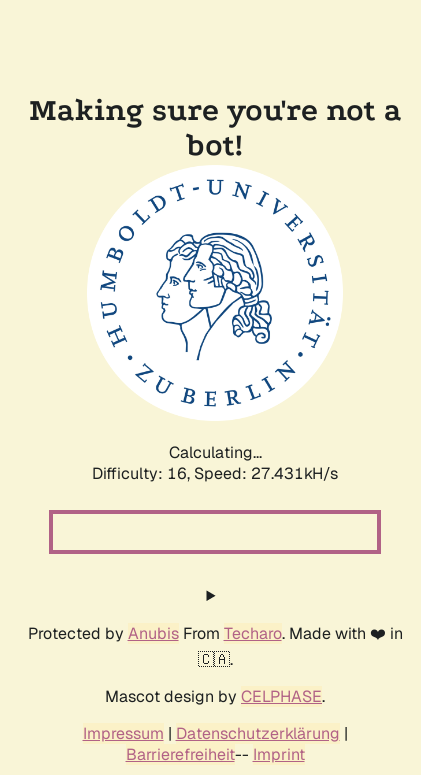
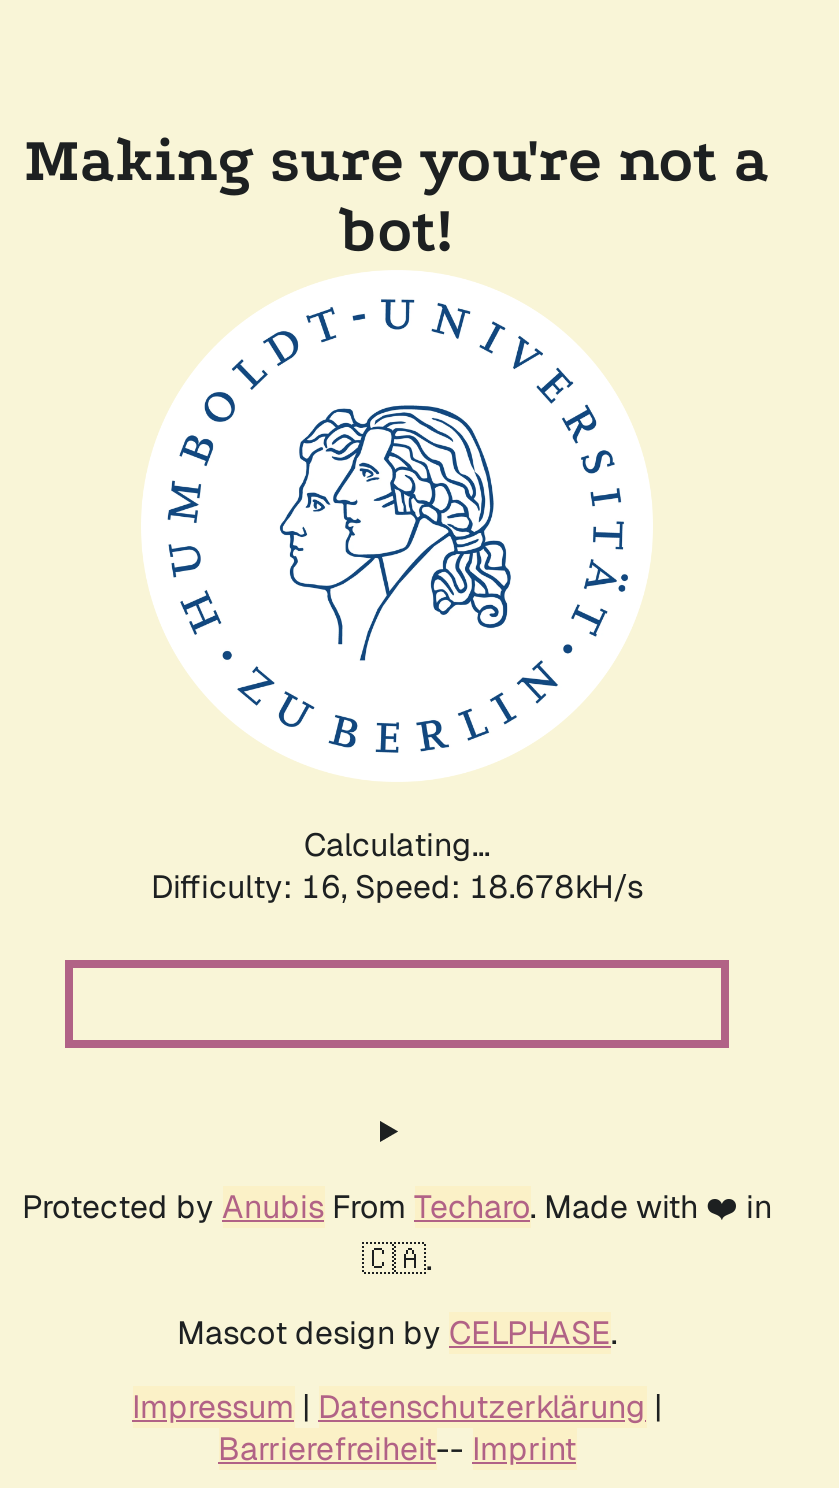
- Difficulty: 16, Speed: 27.431kH/s
+ Difficulty: 16, Speed: 18.678kH/s
